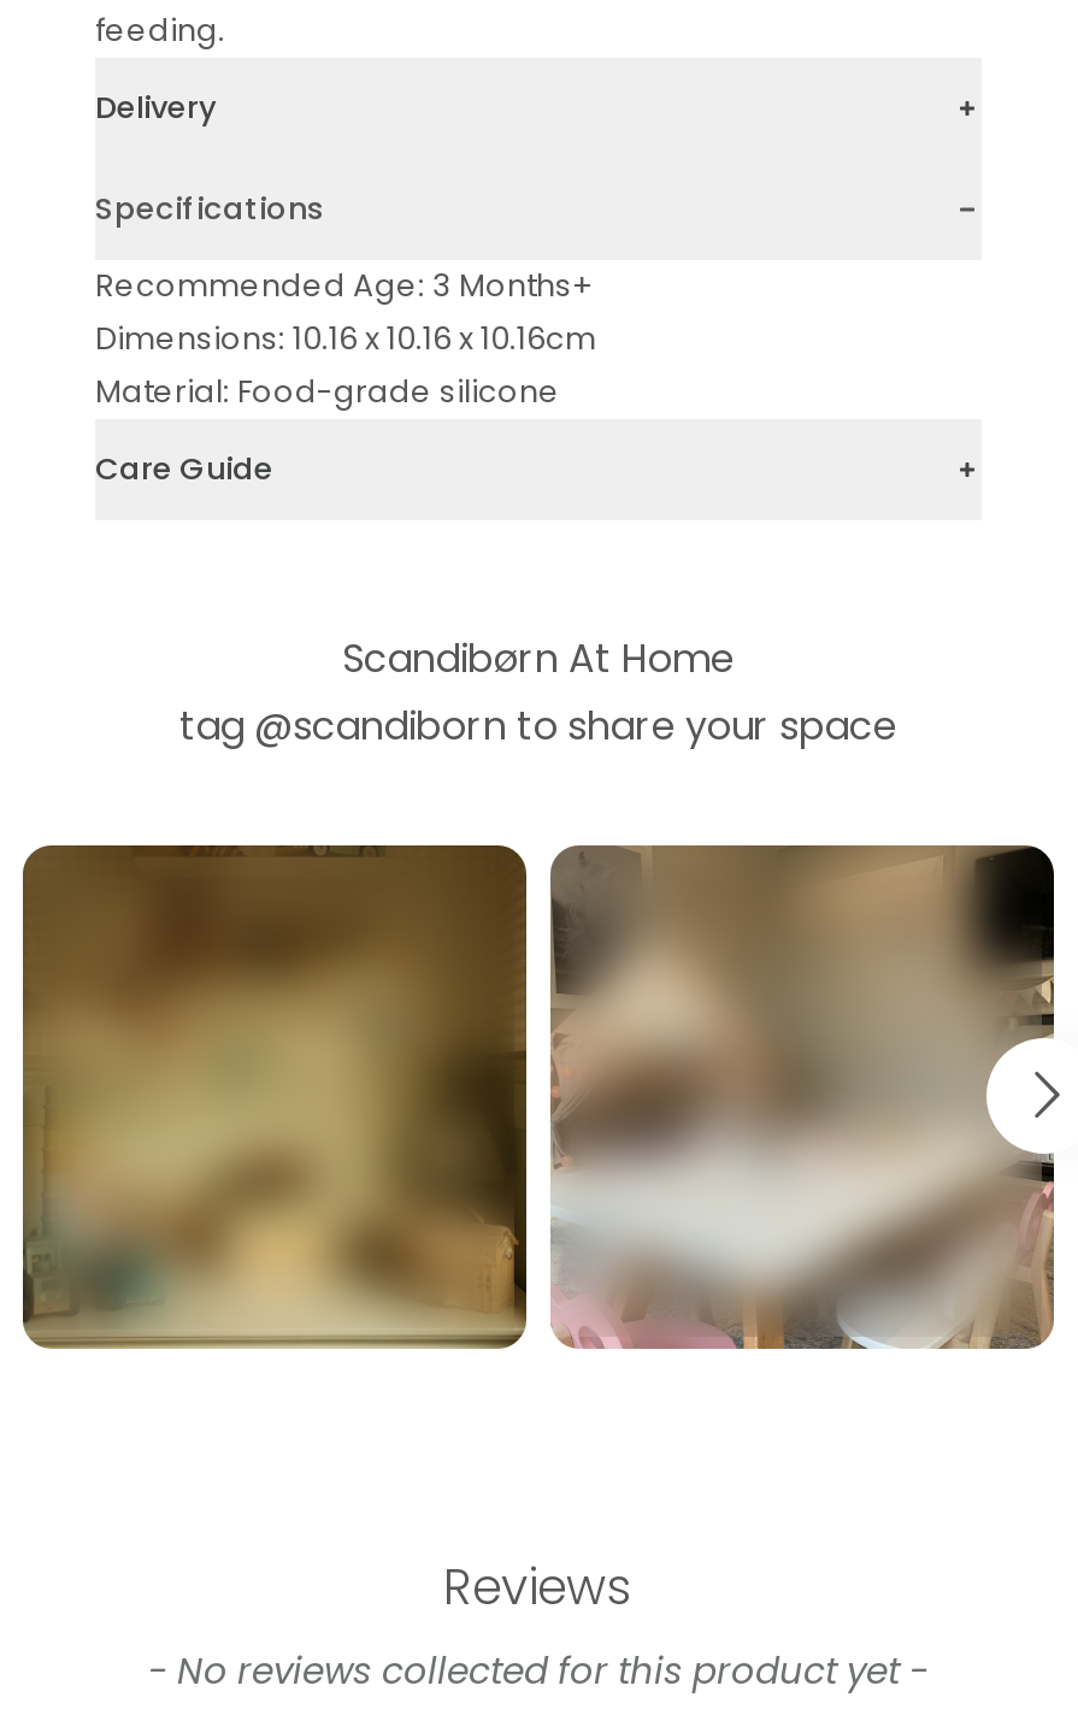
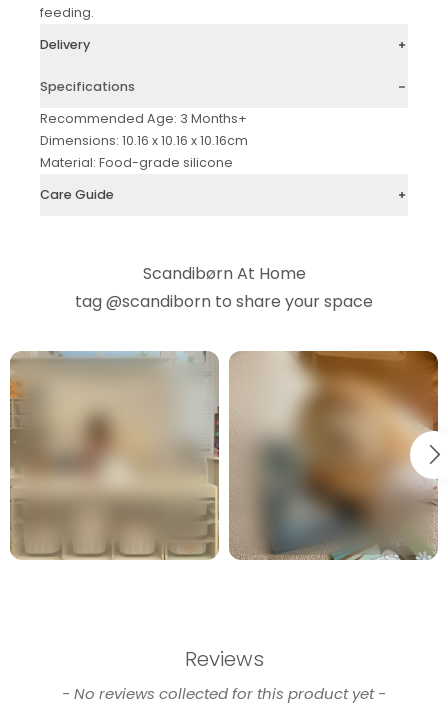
- [image]
+ [image]

- [image]
+ [image]
